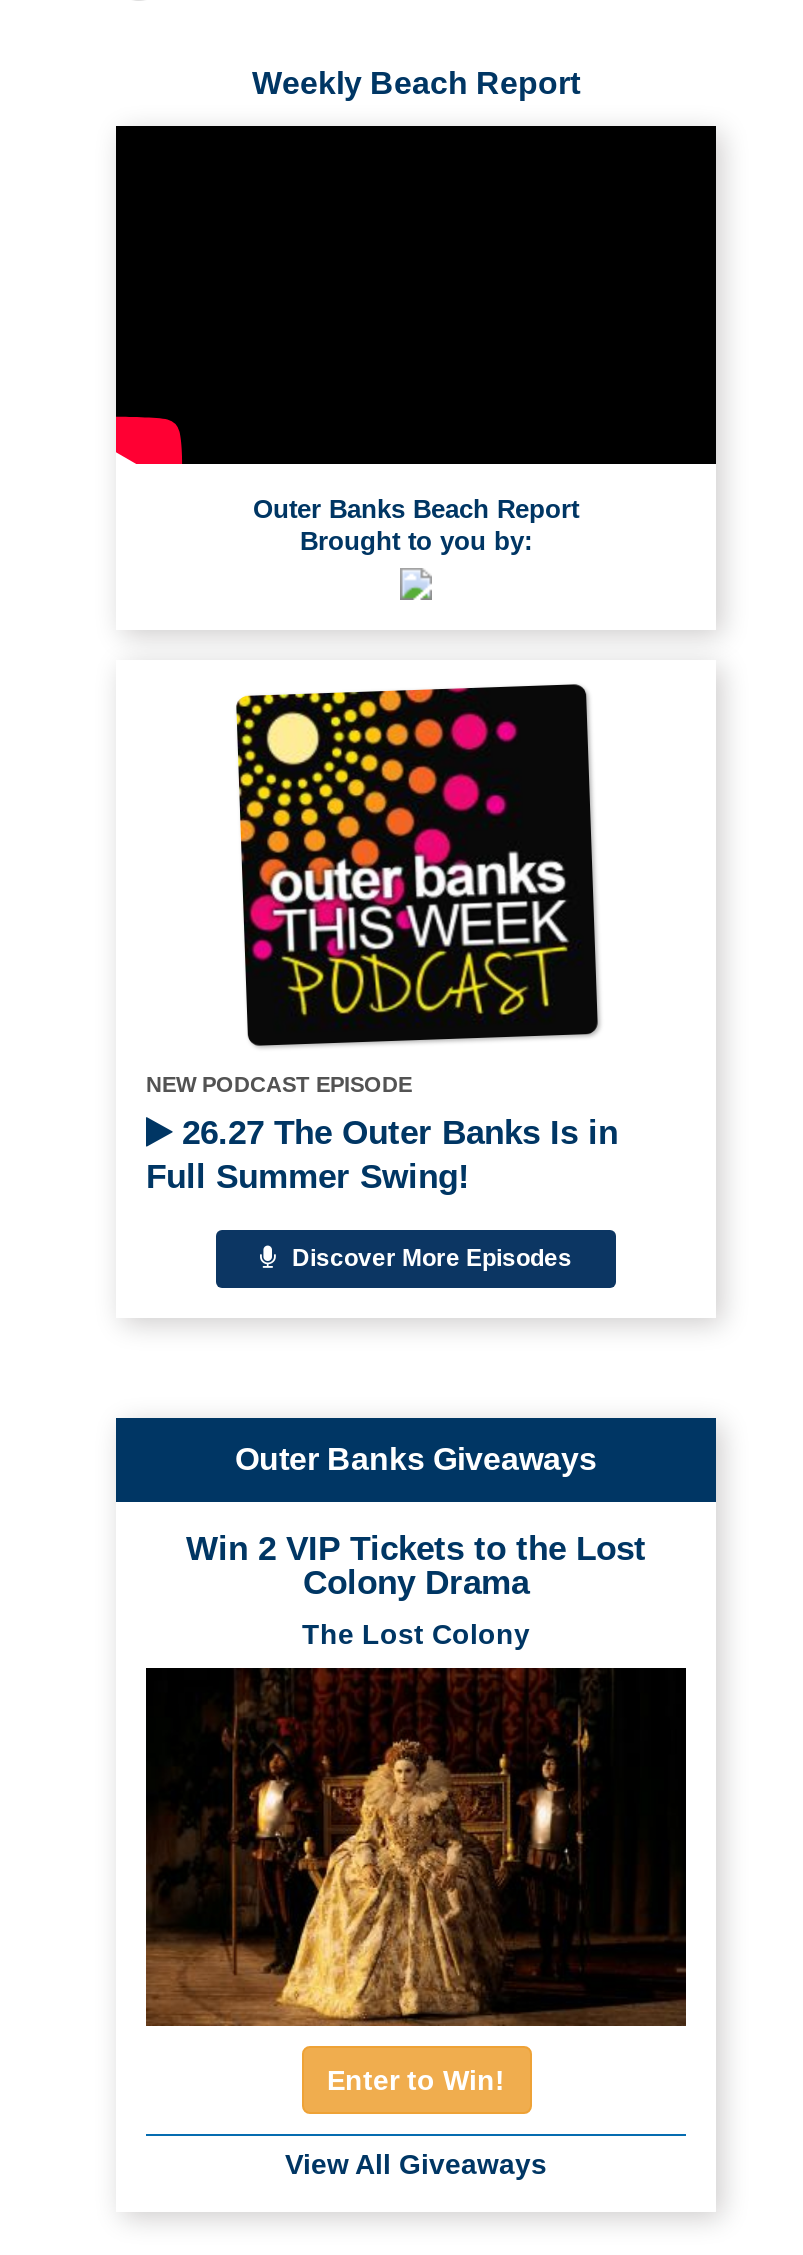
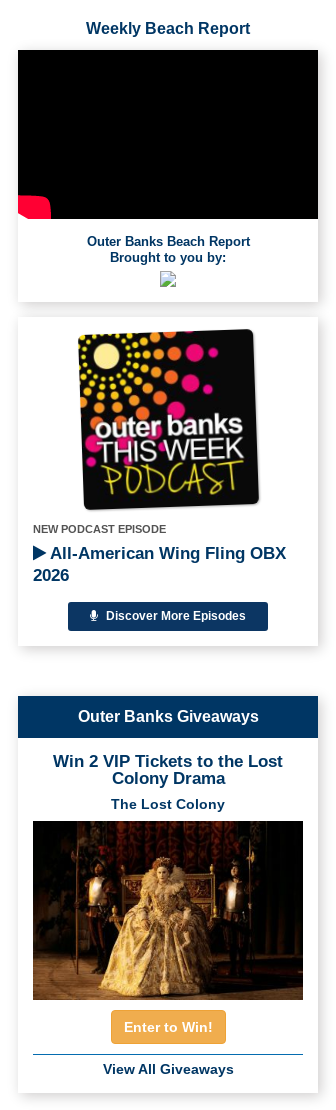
- 26.27 The Outer Banks Is in
- Full Summer Swing!
+ All-American Wing Fling OBX
+ 2026
